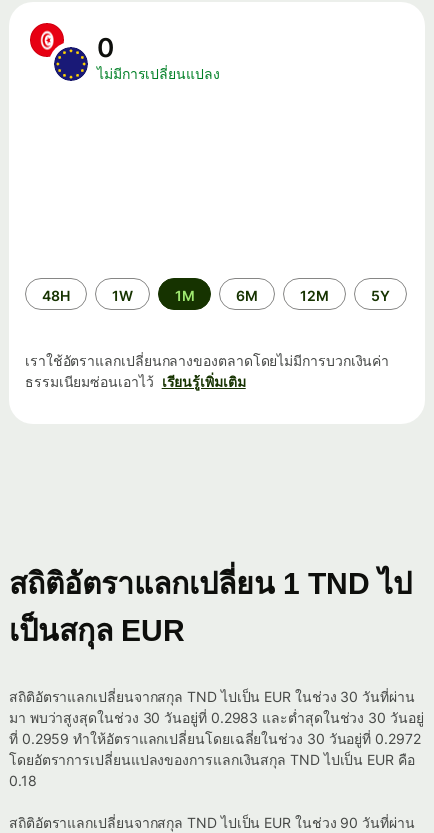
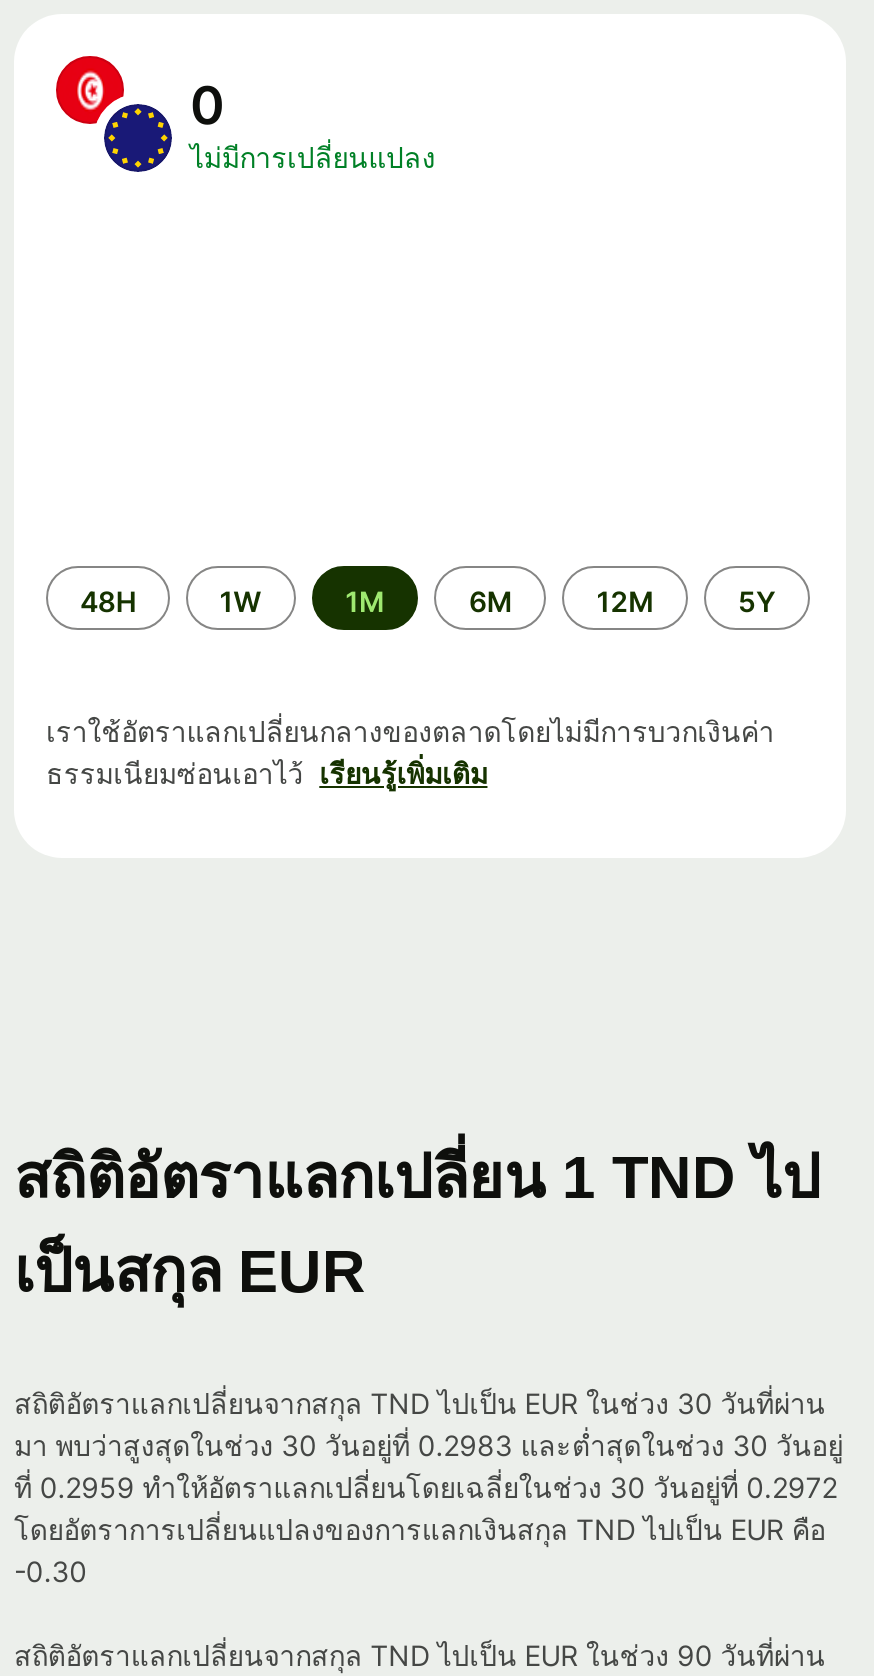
- 0.18
+ -0.30
